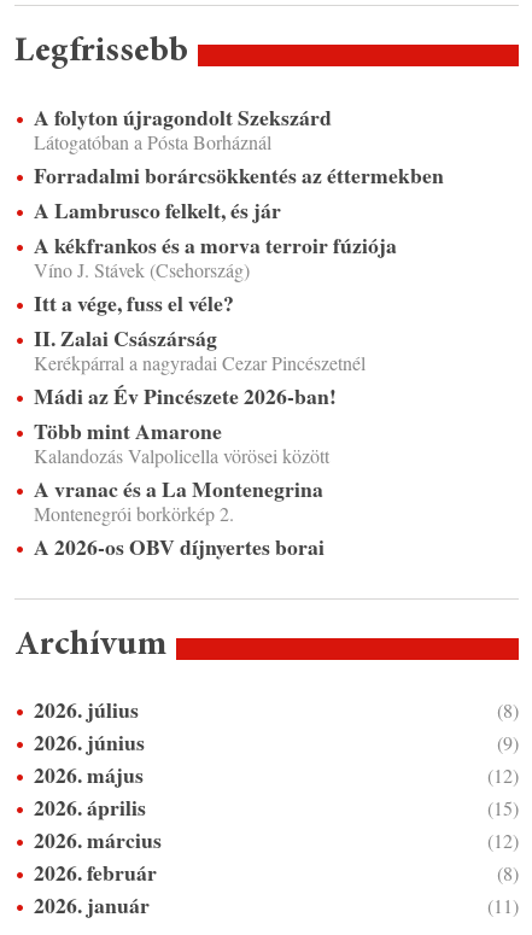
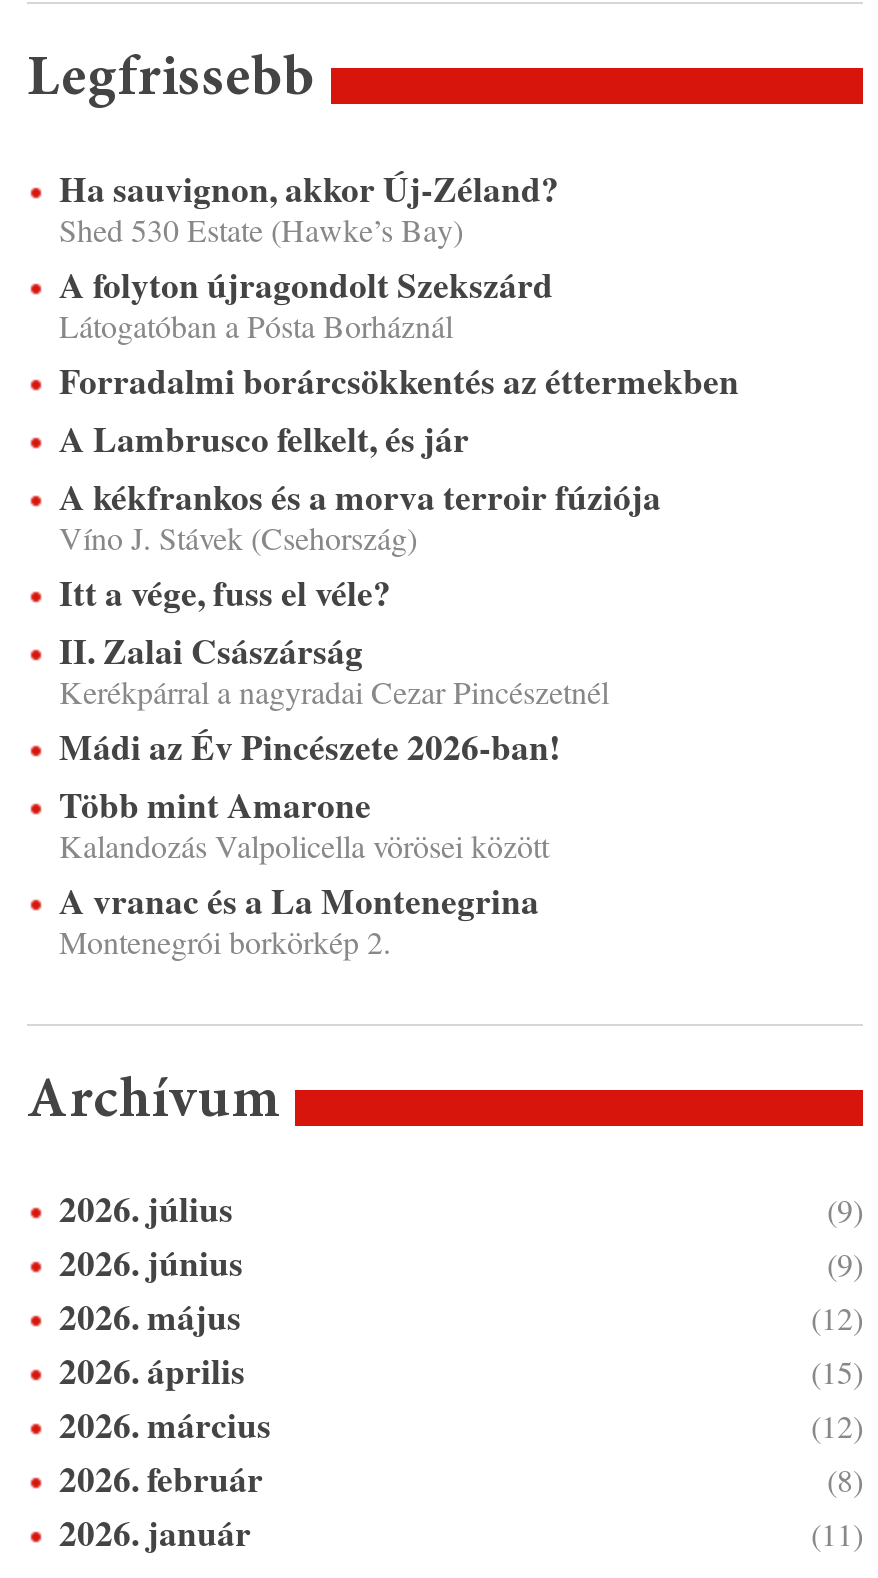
+ Ha sauvignon, akkor Új-Zéland?
+ Shed 530 Estate (Hawke’s Bay)

moved down: A folyton újragondolt Szekszárd | Látogatóban a Pósta Borháznál | Forradalmi borárcsökkentés az éttermekben | ... | A vranac és a La Montenegrina | Montenegrói borkörkép 2.

- A 2026-os OBV díjnyertes borai

- (8)
+ (9)
